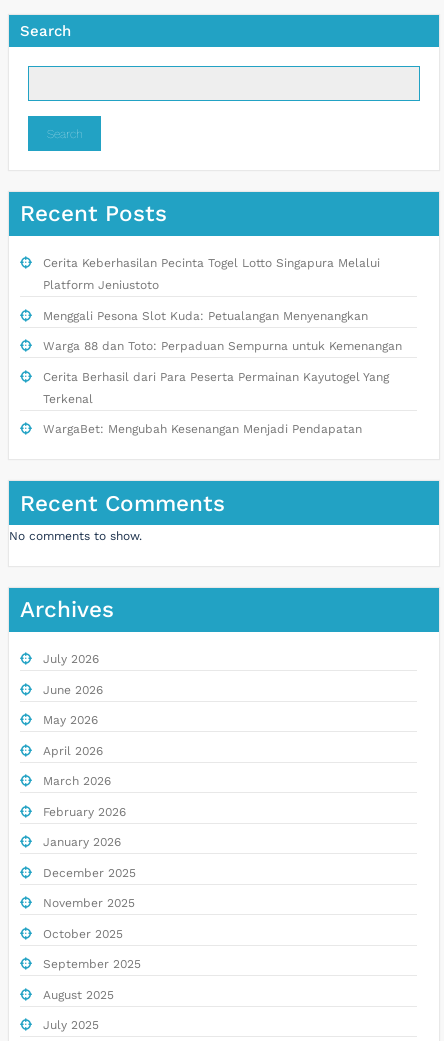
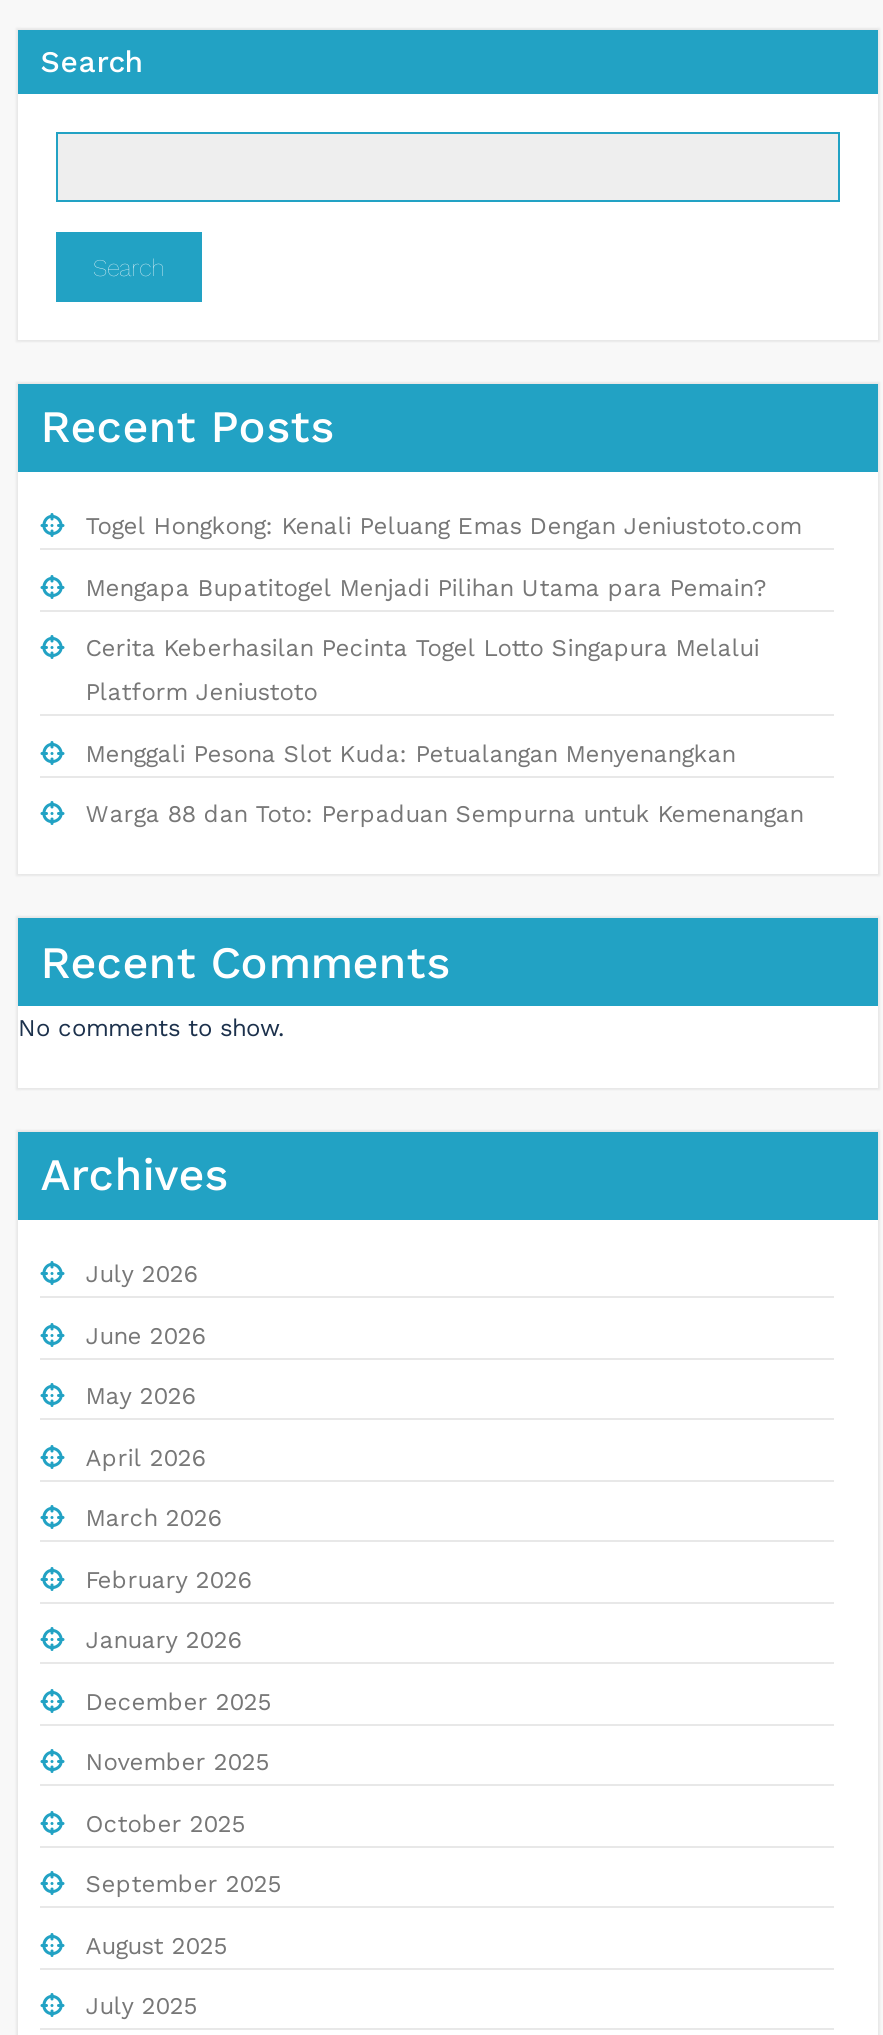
+ Togel Hongkong: Kenali Peluang Emas Dengan Jeniustoto.com
+ Mengapa Bupatitogel Menjadi Pilihan Utama para Pemain?

moved down: Cerita Keberhasilan Pecinta Togel Lotto Singapura Melalui | Platform Jeniustoto | Menggali Pesona Slot Kuda: Petualangan Menyenangkan | Warga 88 dan Toto: Perpaduan Sempurna untuk Kemenangan

- Cerita Berhasil dari Para Peserta Permainan Kayutogel Yang
- Terkenal
- WargaBet: Mengubah Kesenangan Menjadi Pendapatan
